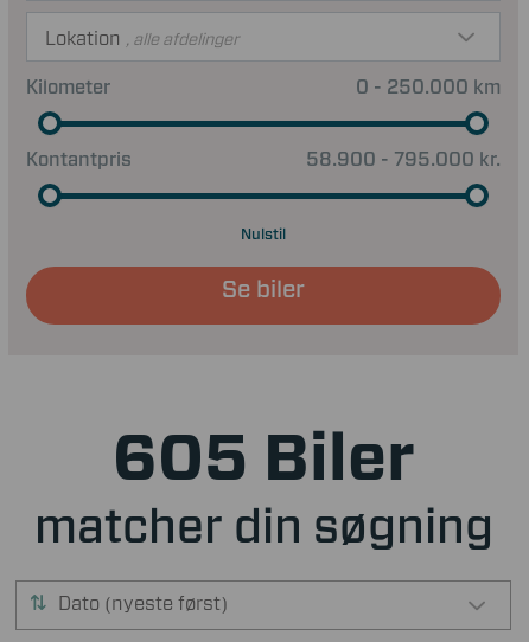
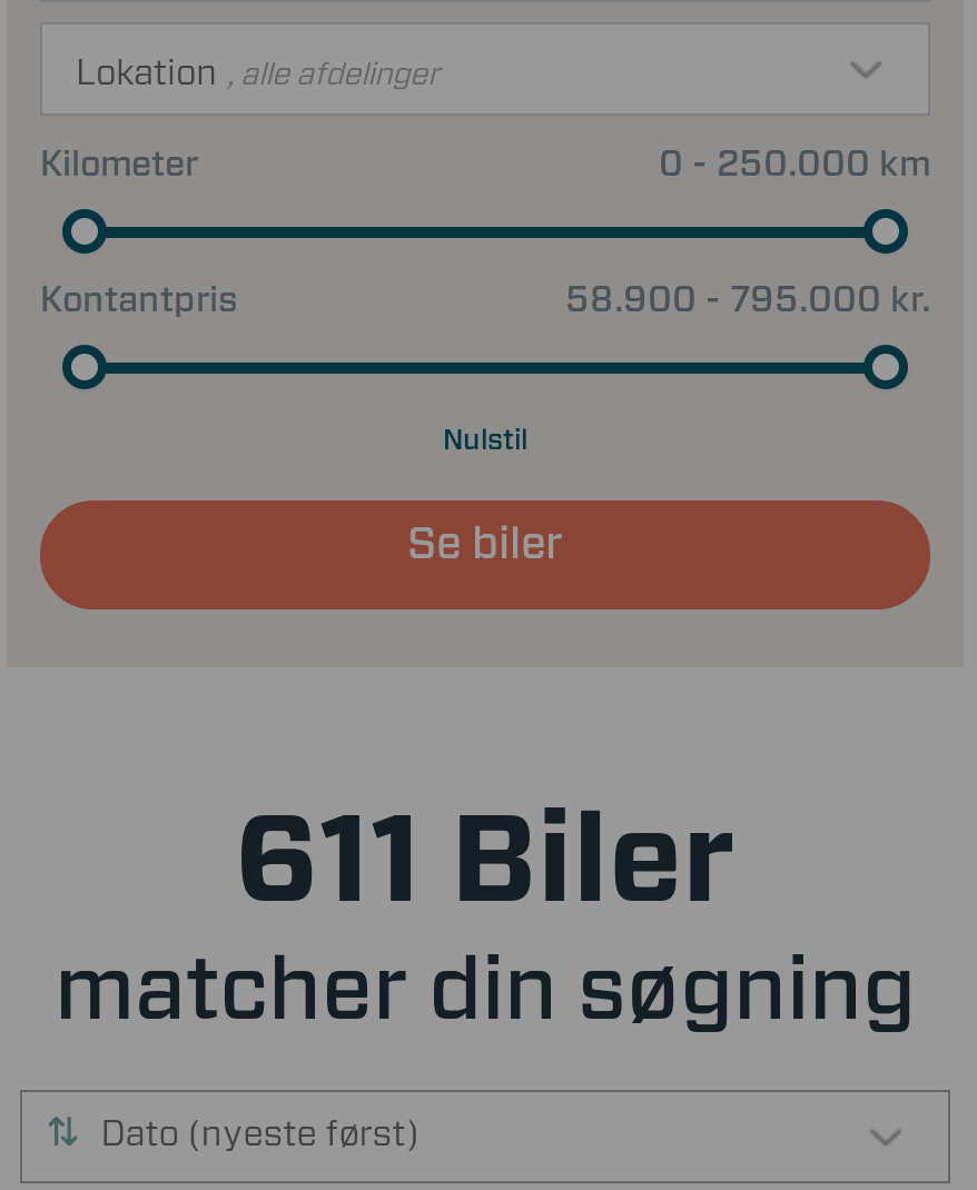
- 605 Biler
+ 611 Biler
